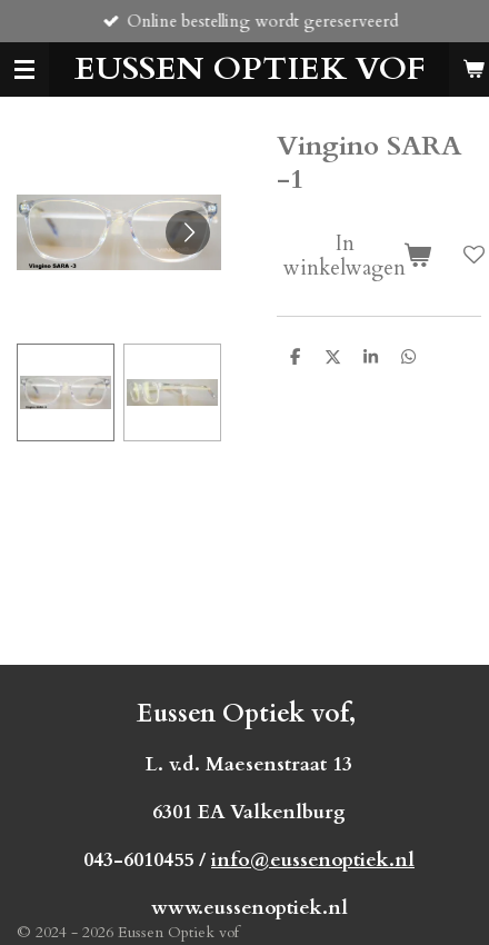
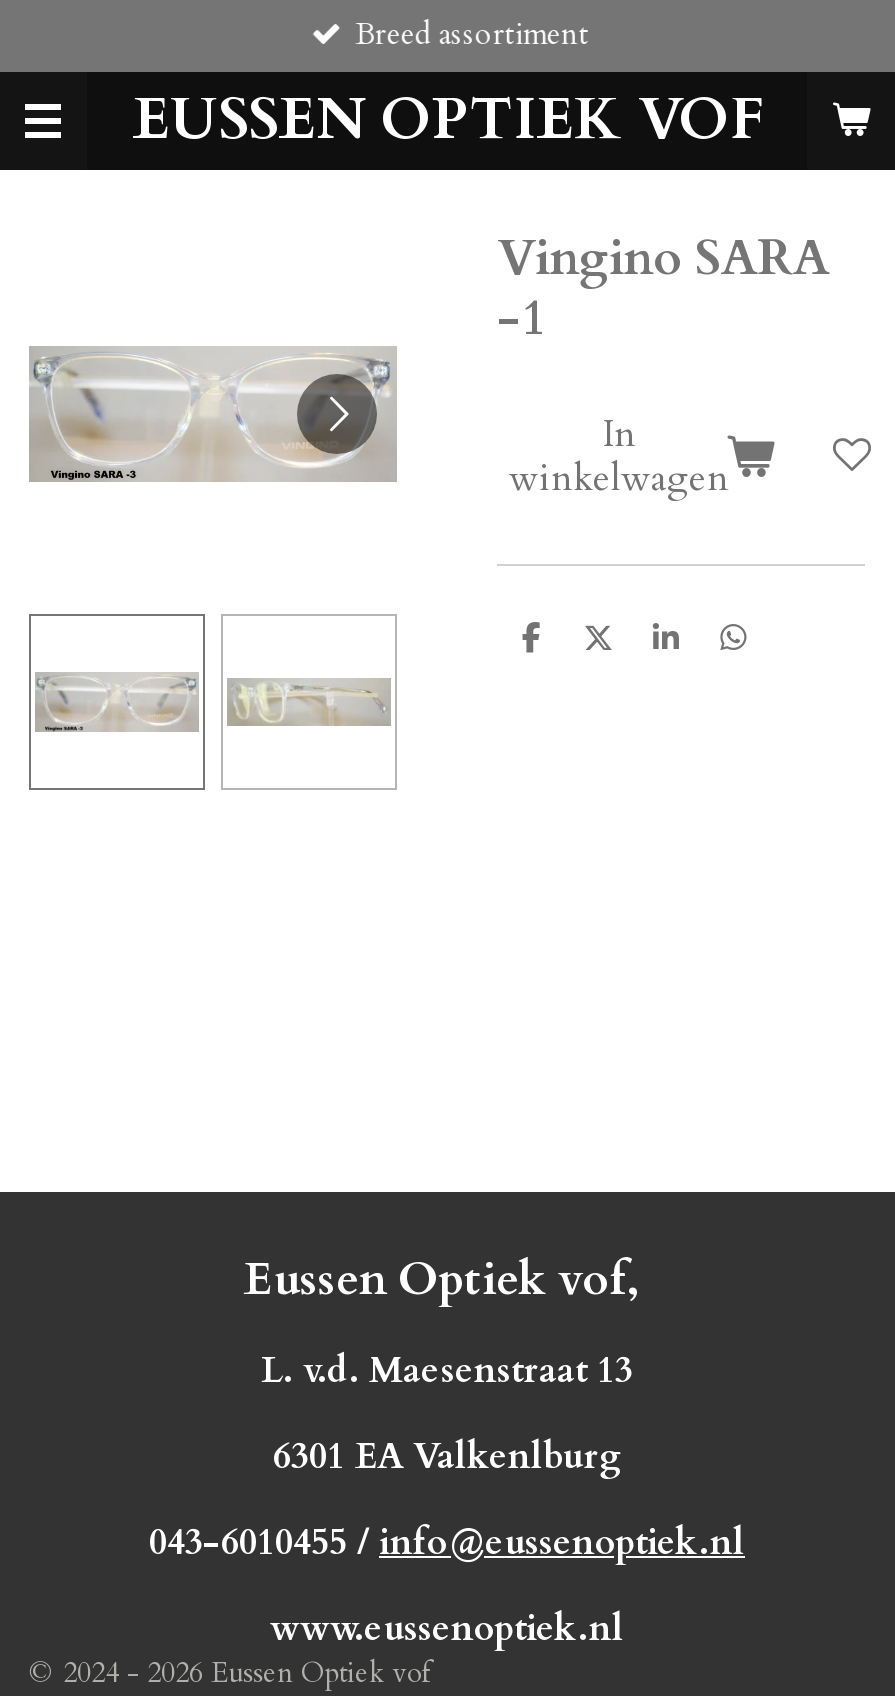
- Online bestelling wordt gereserveerd
+ Breed assortiment
